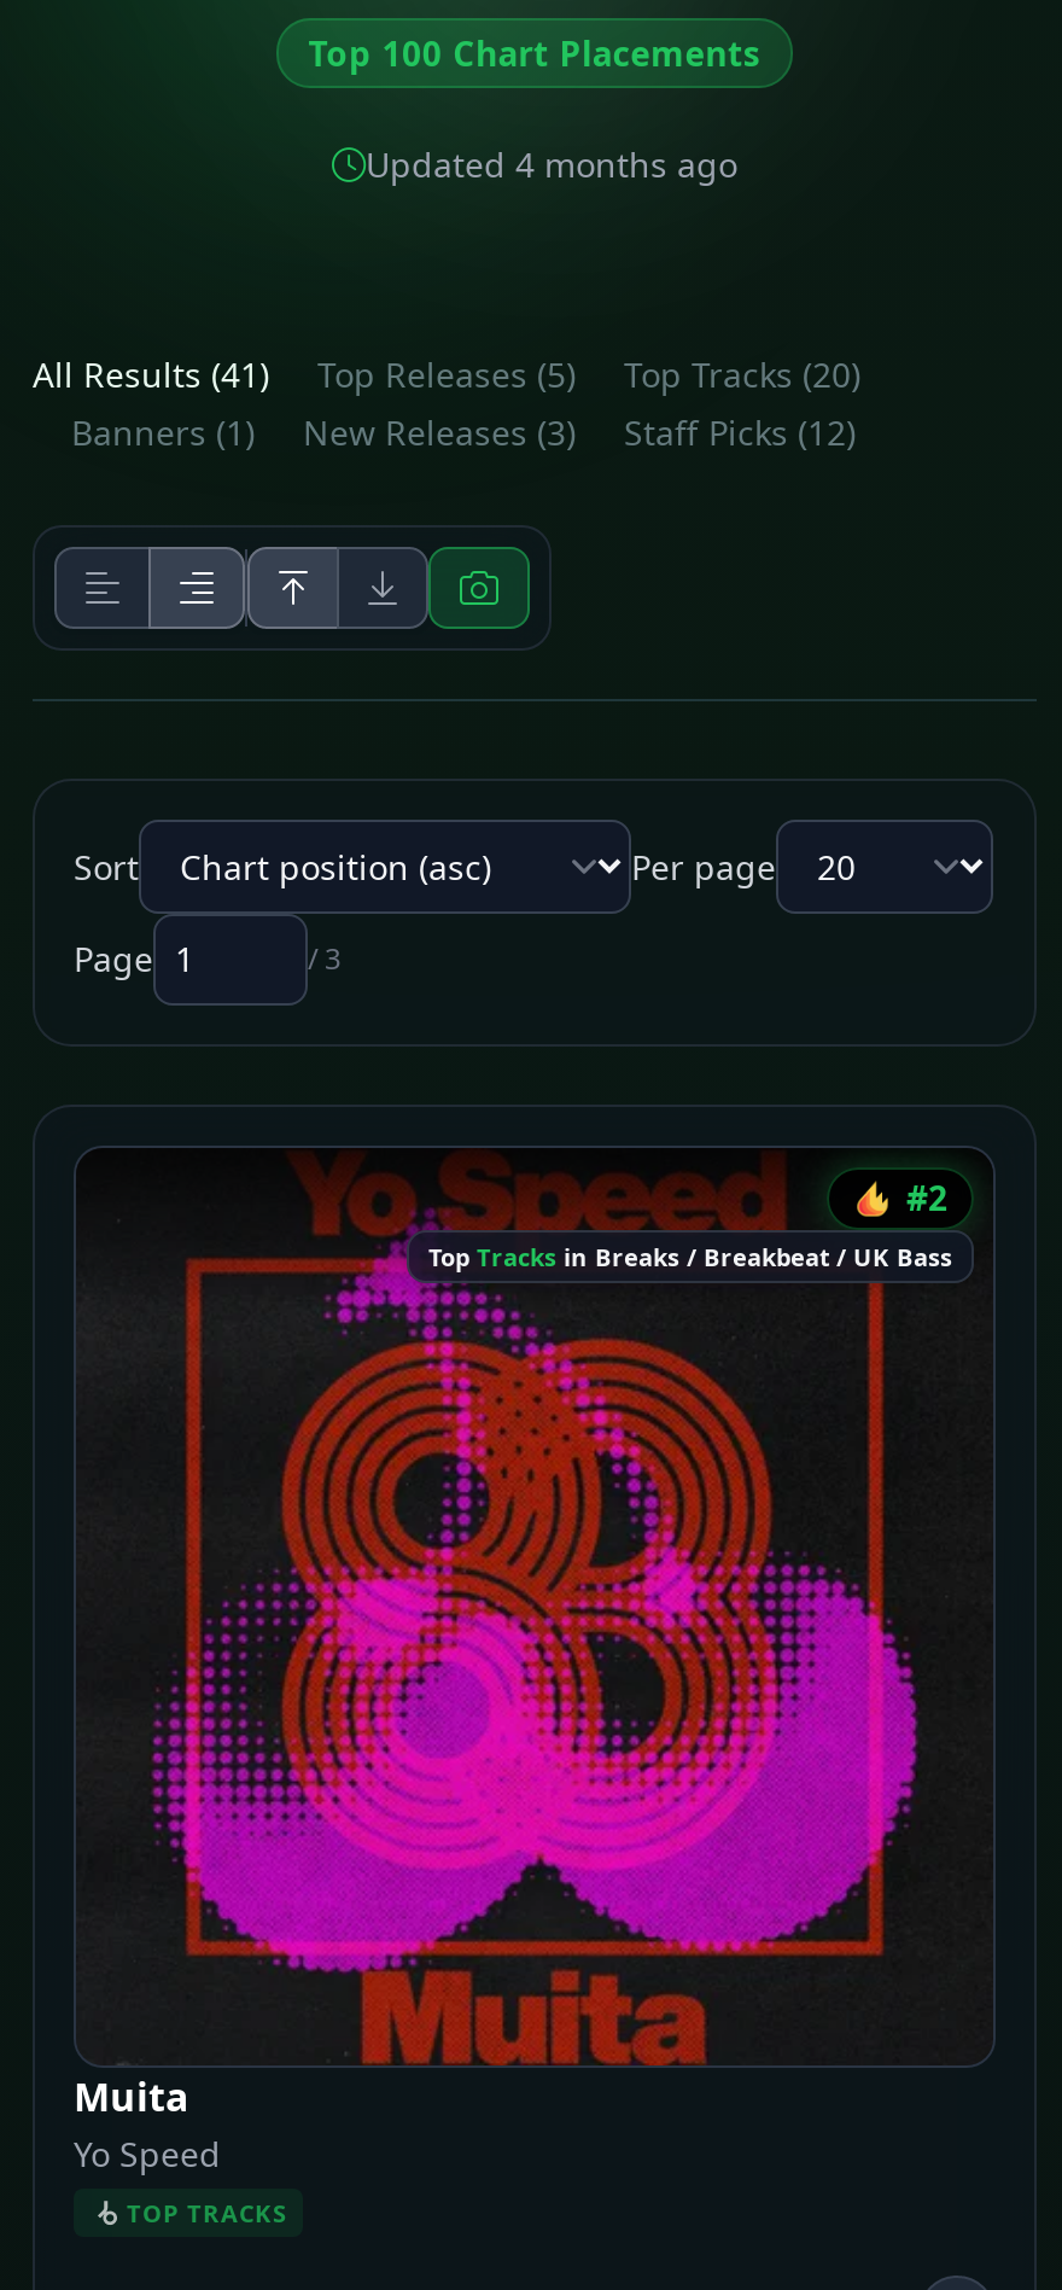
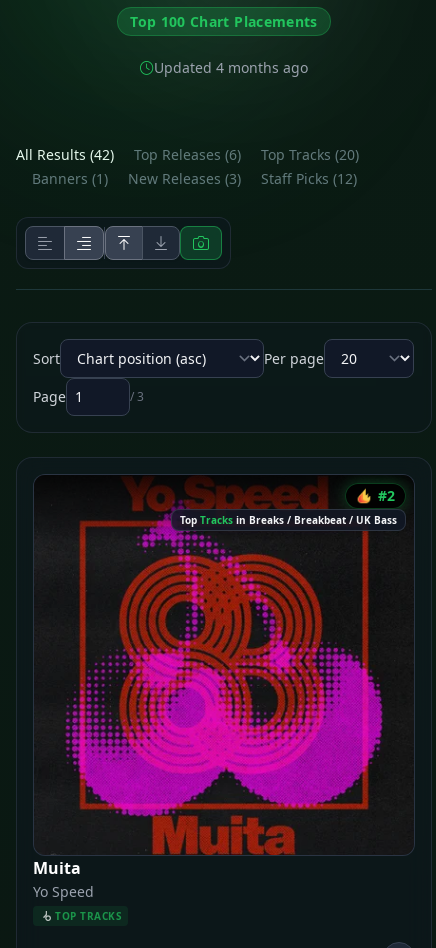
- All Results (41)
+ All Results (42)

- Top Releases (5)
+ Top Releases (6)
